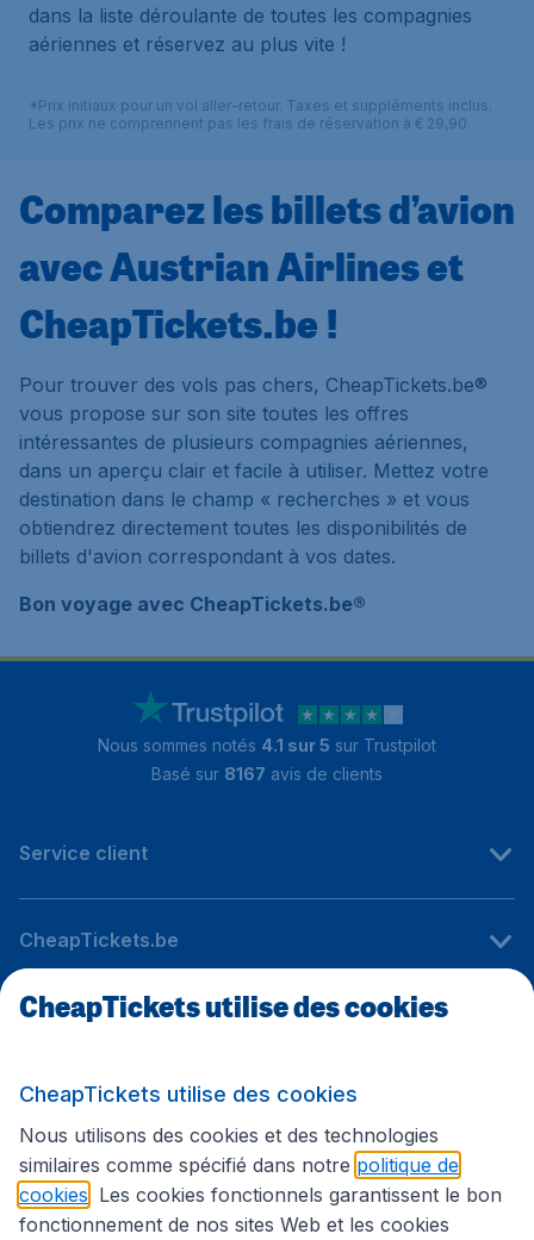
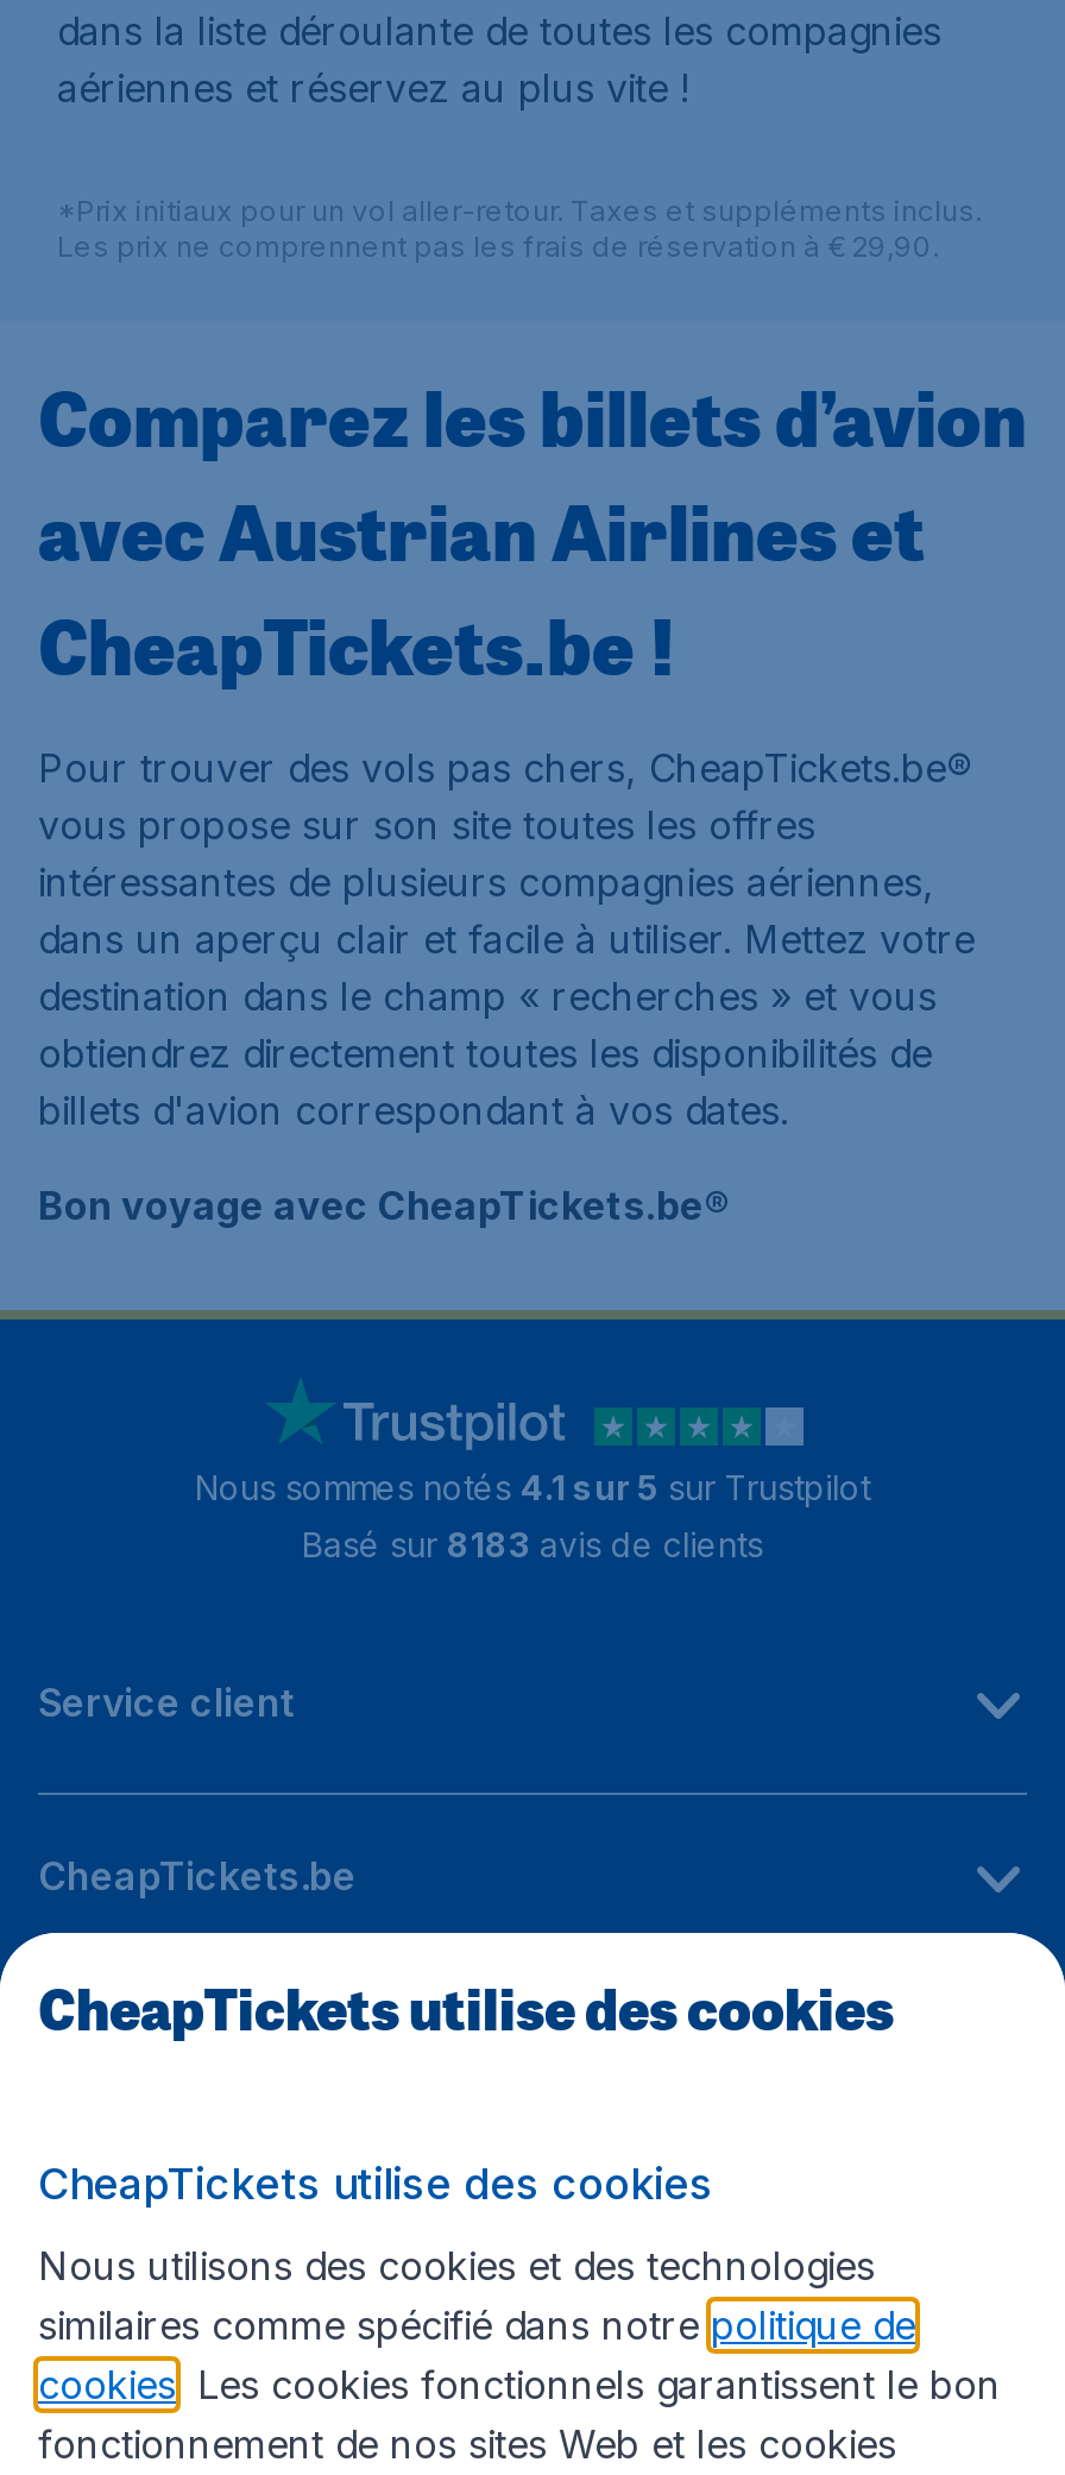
- Basé sur 8167 avis de clients
+ Basé sur 8183 avis de clients
